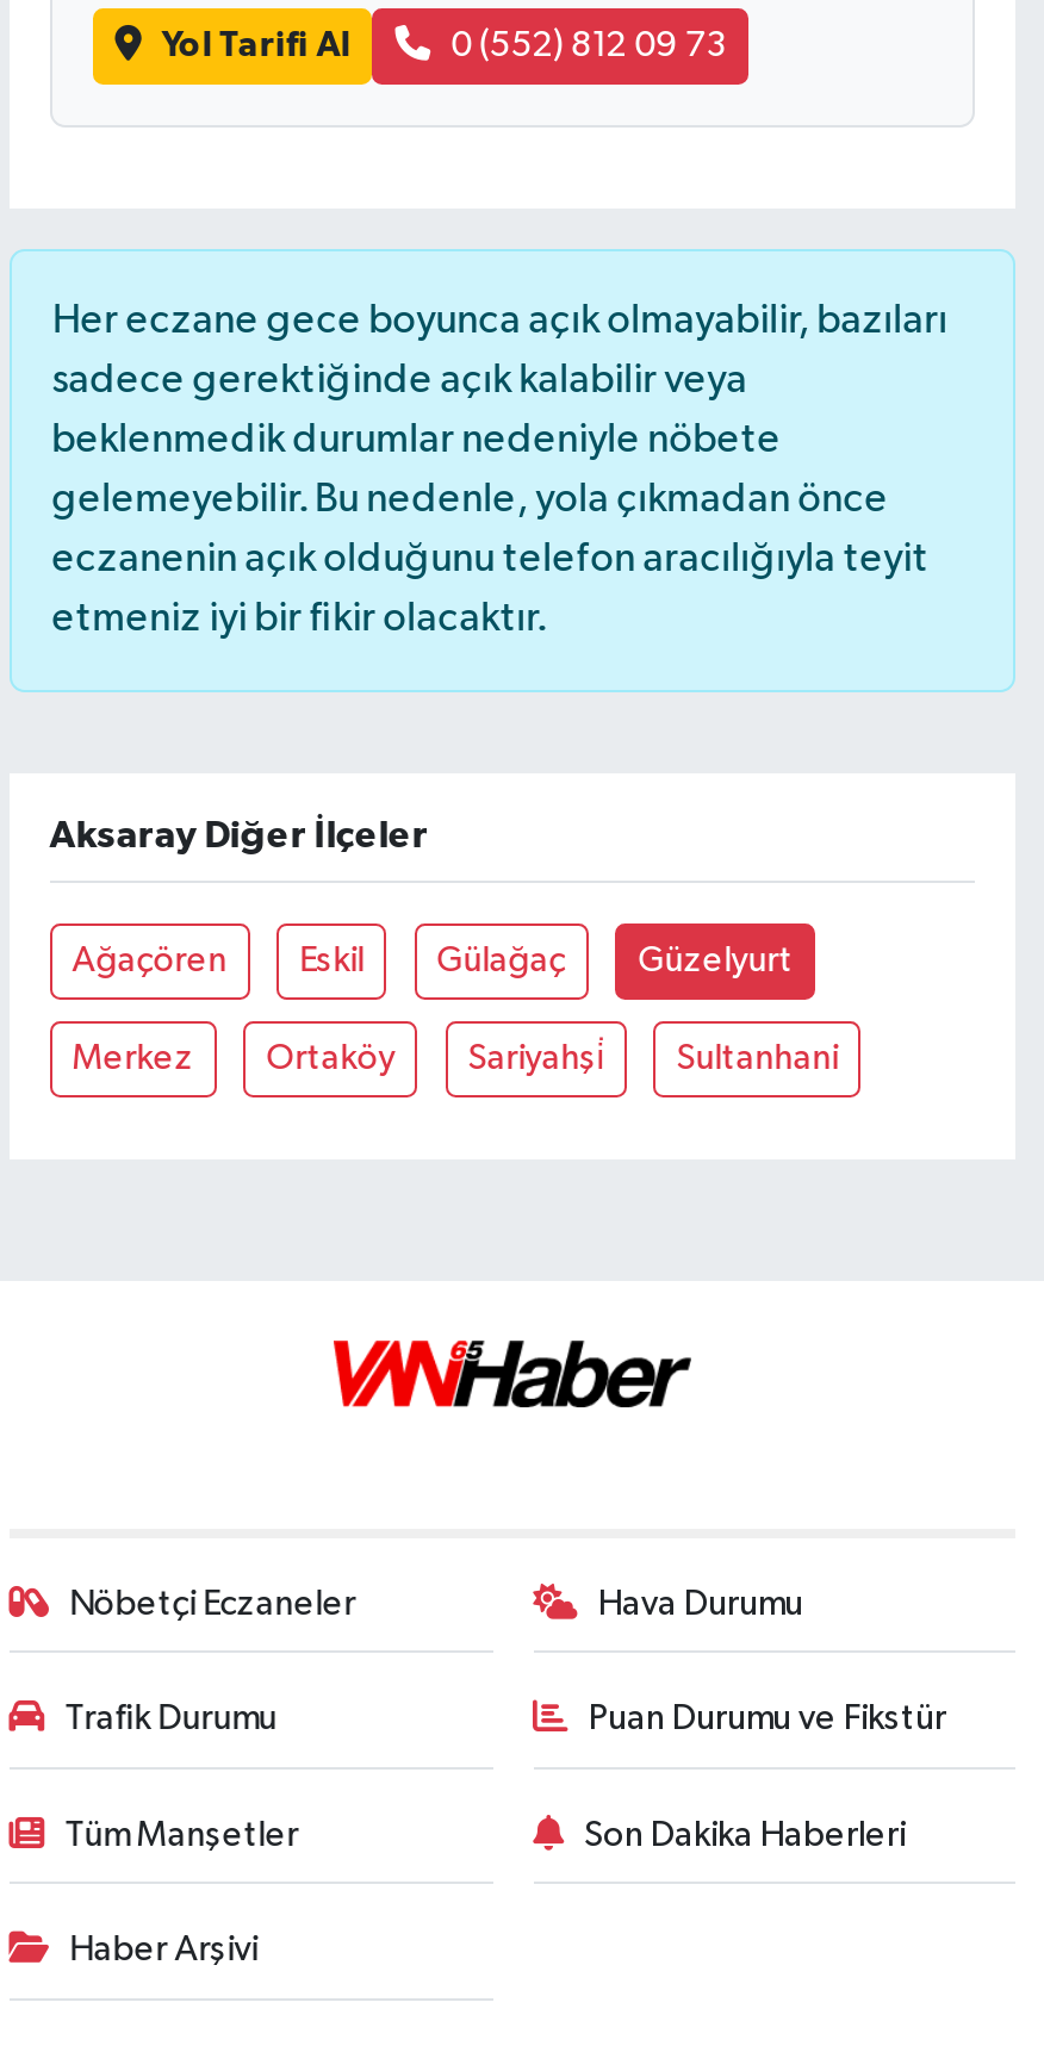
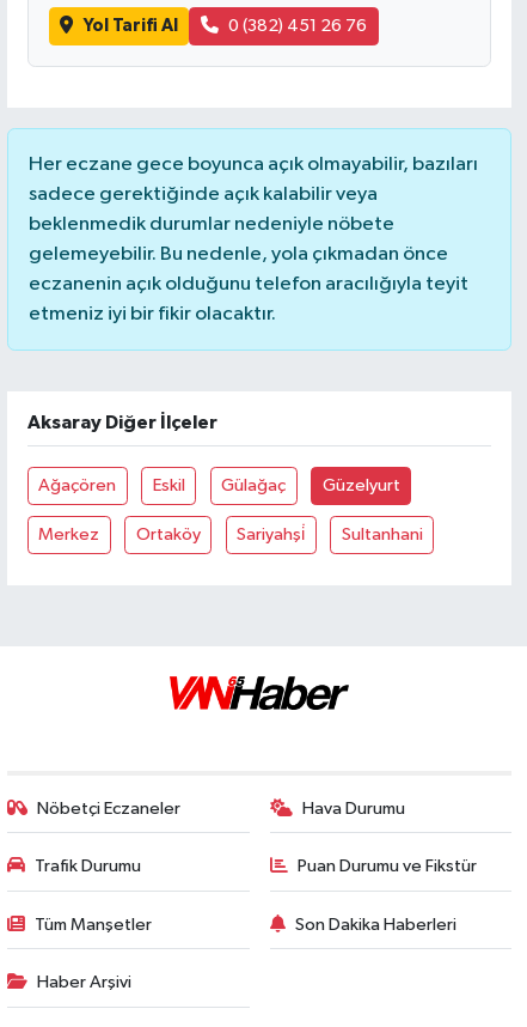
- 0 (552) 812 09 73
+ 0 (382) 451 26 76
